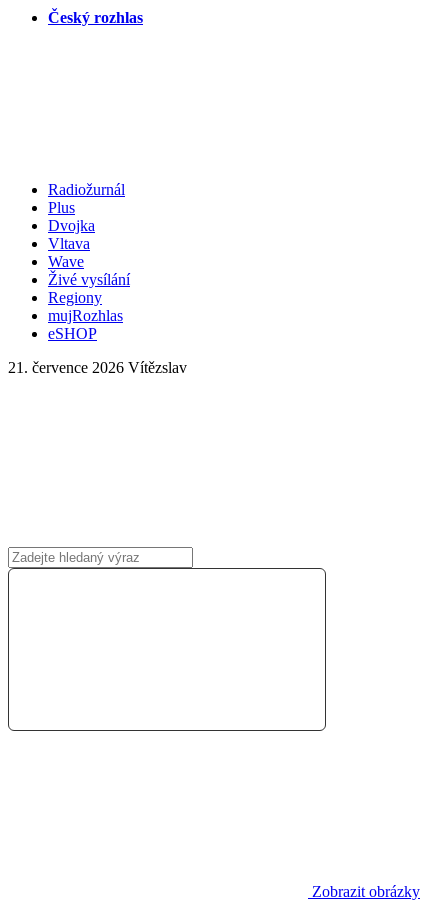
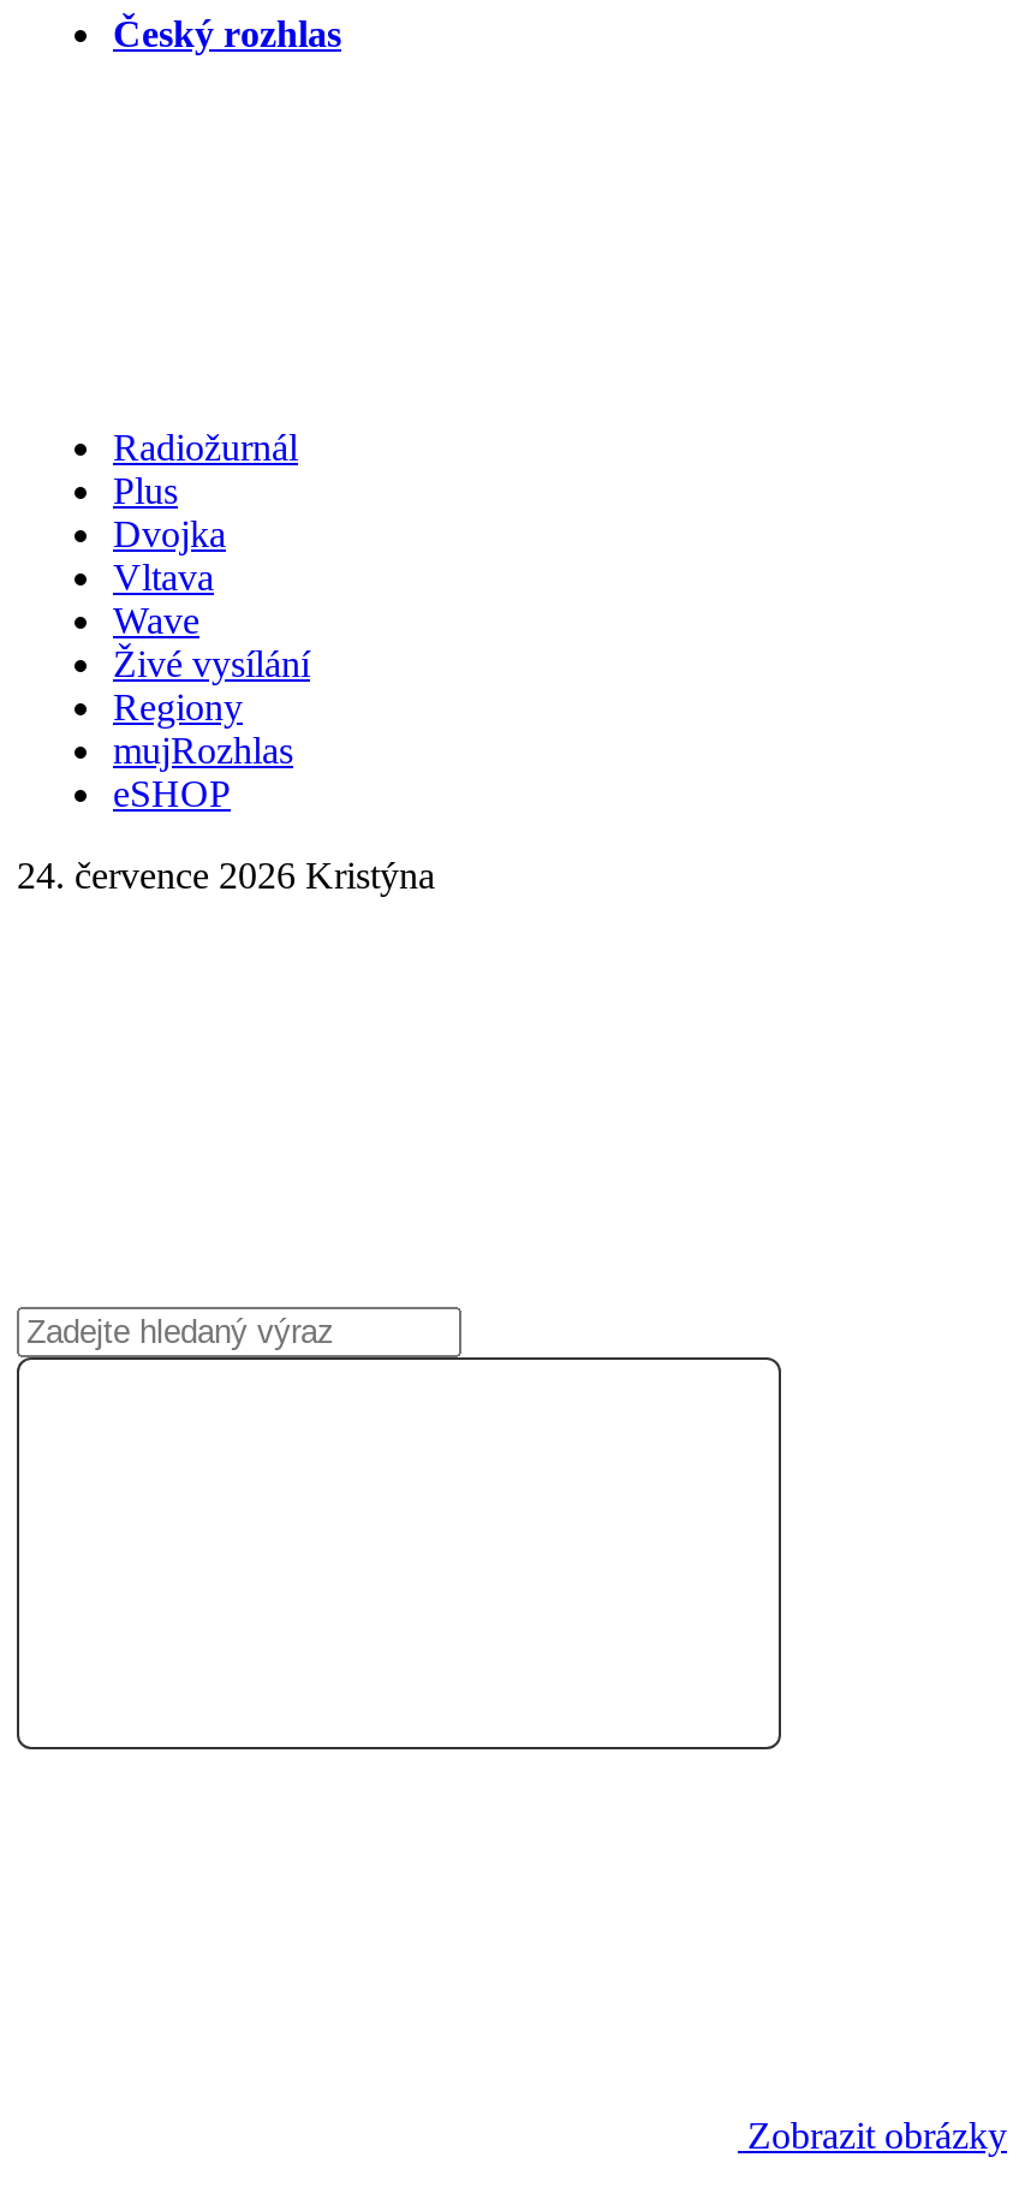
- 21. července 2026 Vítězslav
+ 24. července 2026 Kristýna
